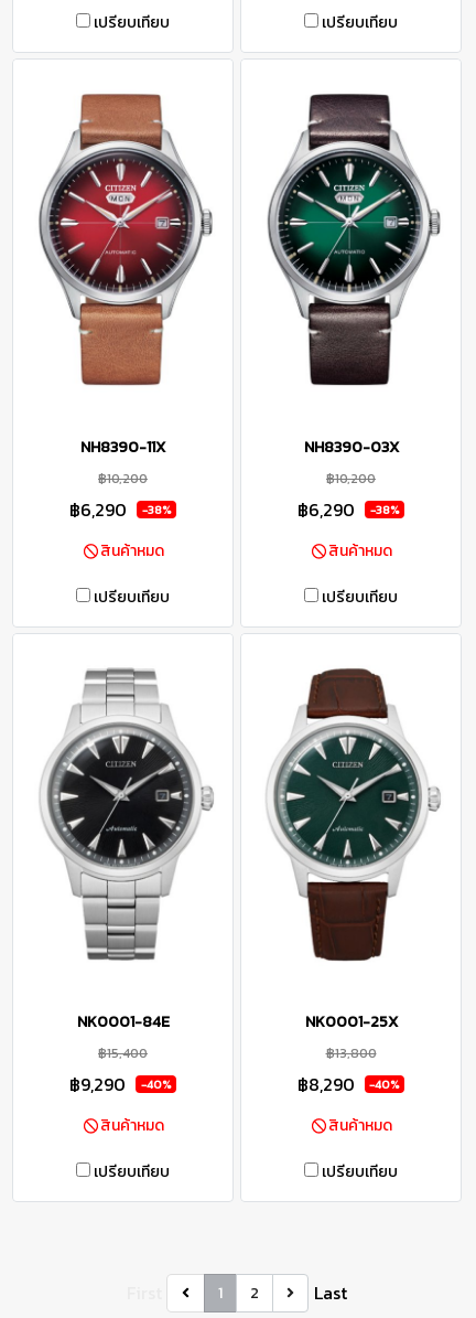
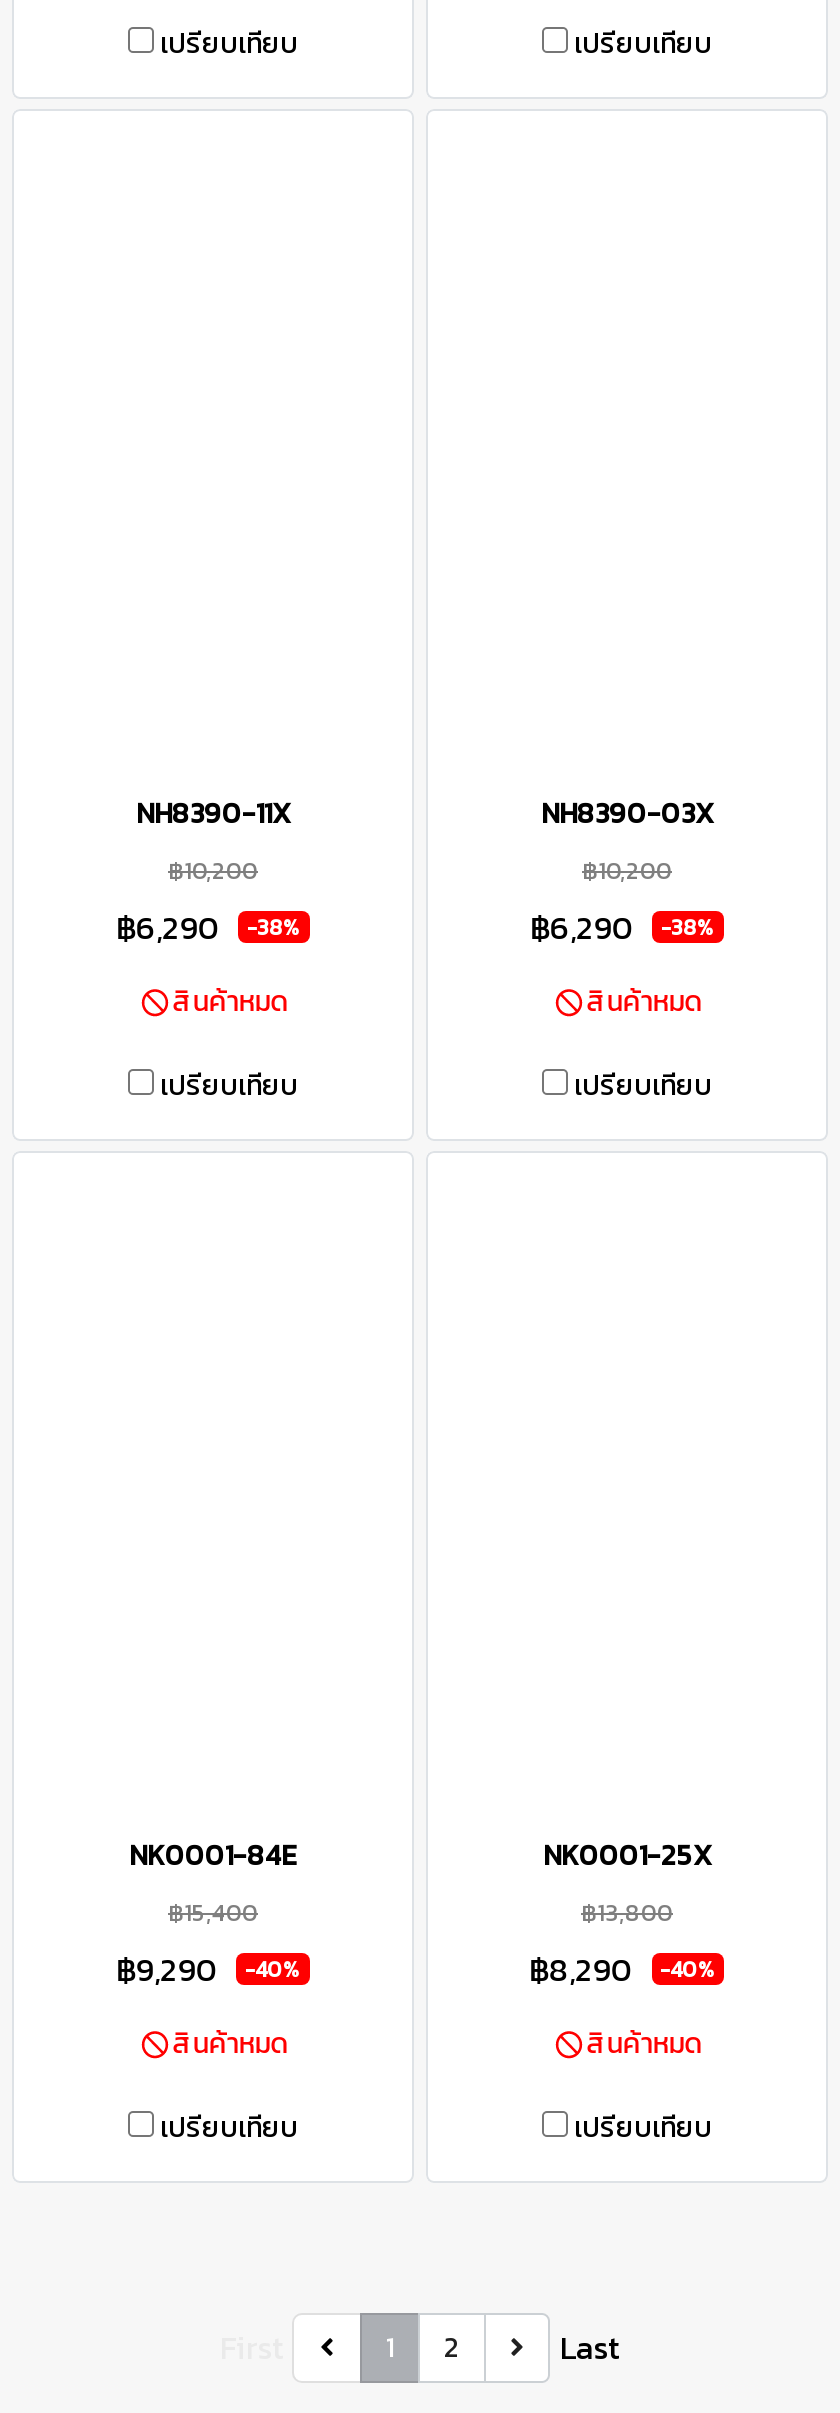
- [image]

- [image]

- [image]

- [image]
